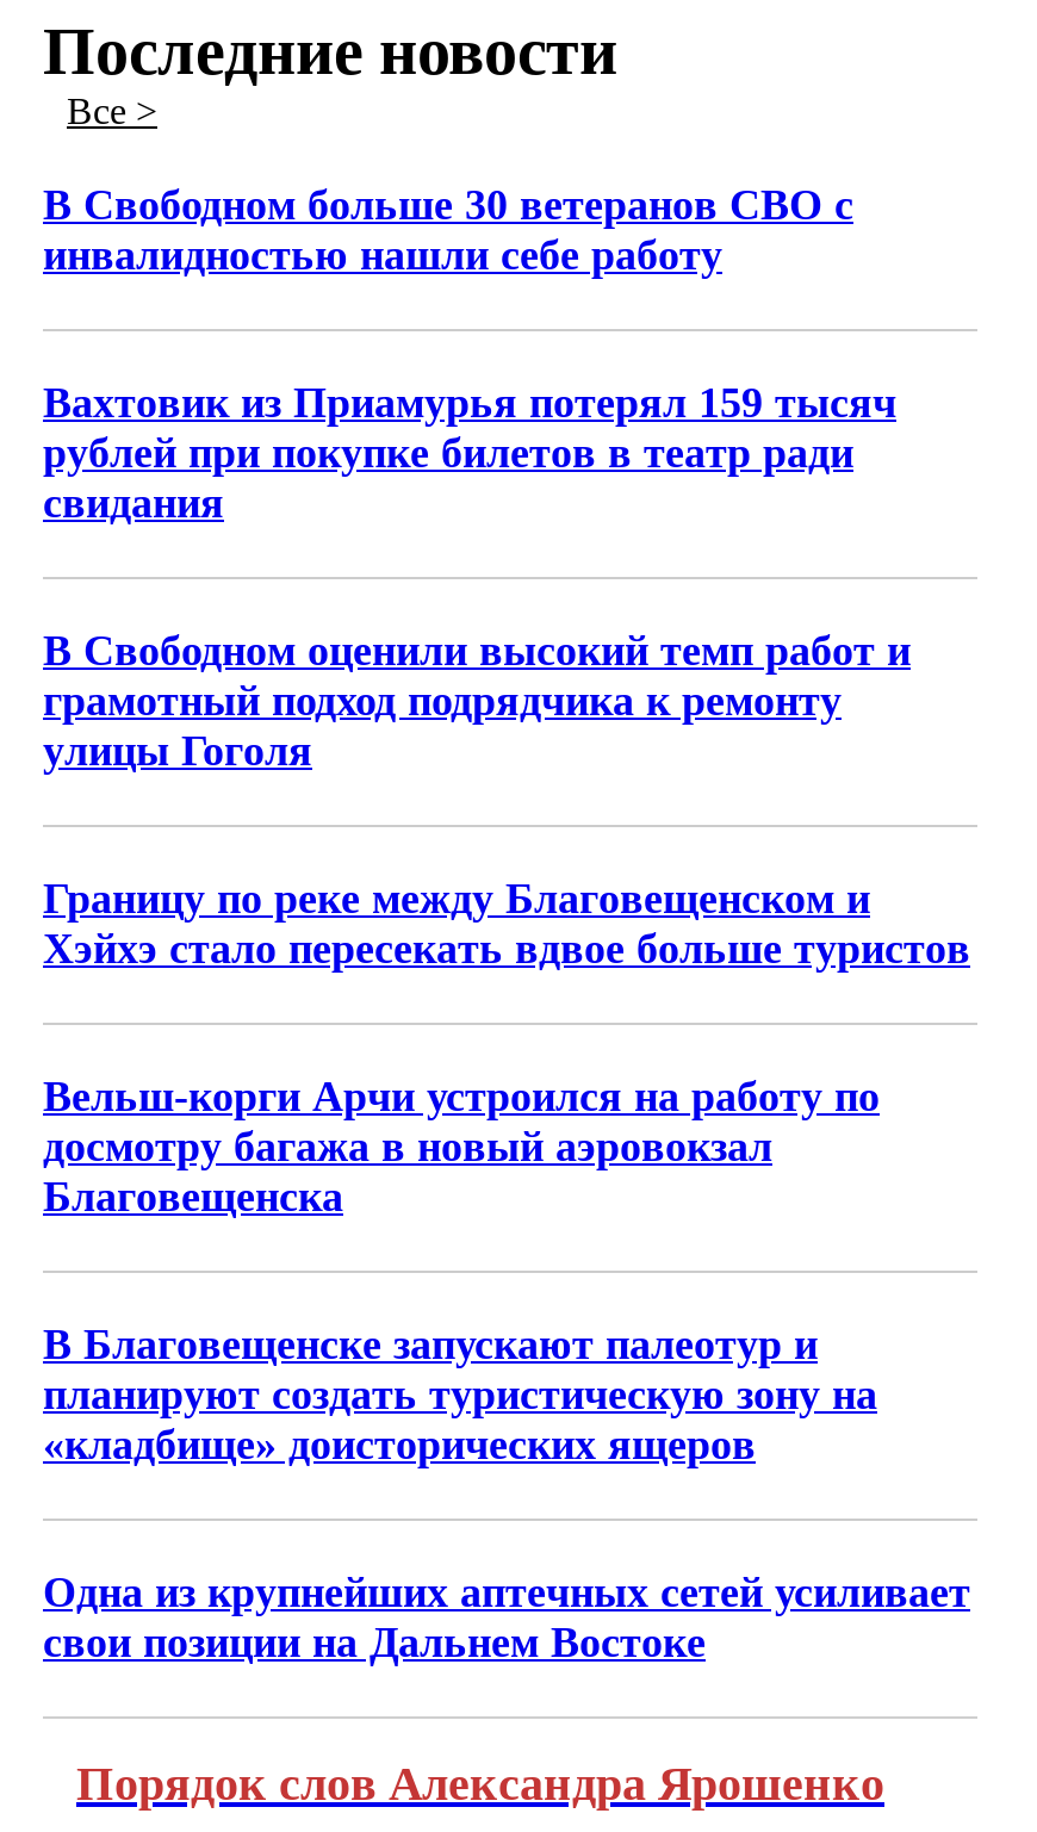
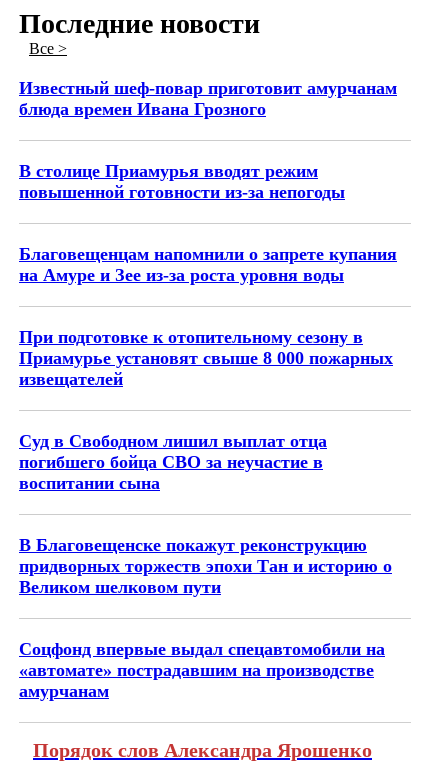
- В Свободном больше 30 ветеранов СВО с
- инвалидностью нашли себе работу
+ Известный шеф-повар приготовит амурчанам
+ блюда времен Ивана Грозного

- Вахтовик из Приамурья потерял 159 тысяч
- рублей при покупке билетов в театр ради
- свидания
+ В столице Приамурья вводят режим
+ повышенной готовности из-за непогоды

- В Свободном оценили высокий темп работ и
- грамотный подход подрядчика к ремонту
- улицы Гоголя
+ Благовещенцам напомнили о запрете купания
+ на Амуре и Зее из-за роста уровня воды

- Границу по реке между Благовещенском и
- Хэйхэ стало пересекать вдвое больше туристов
+ При подготовке к отопительному сезону в
+ Приамурье установят свыше 8 000 пожарных
+ извещателей

- Вельш-корги Арчи устроился на работу по
- досмотру багажа в новый аэровокзал
- Благовещенска
+ Суд в Свободном лишил выплат отца
+ погибшего бойца СВО за неучастие в
+ воспитании сына

- В Благовещенске запускают палеотур и
- планируют создать туристическую зону на
- «кладбище» доисторических ящеров
+ В Благовещенске покажут реконструкцию
+ придворных торжеств эпохи Тан и историю о
+ Великом шелковом пути

- Одна из крупнейших аптечных сетей усиливает
- свои позиции на Дальнем Востоке
+ Соцфонд впервые выдал спецавтомобили на
+ «автомате» пострадавшим на производстве
+ амурчанам
